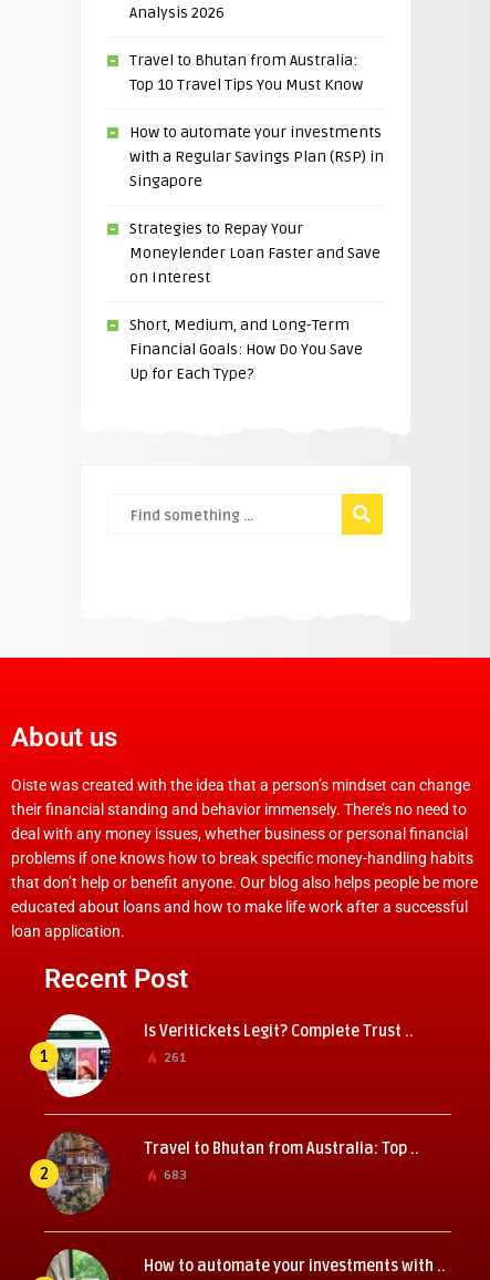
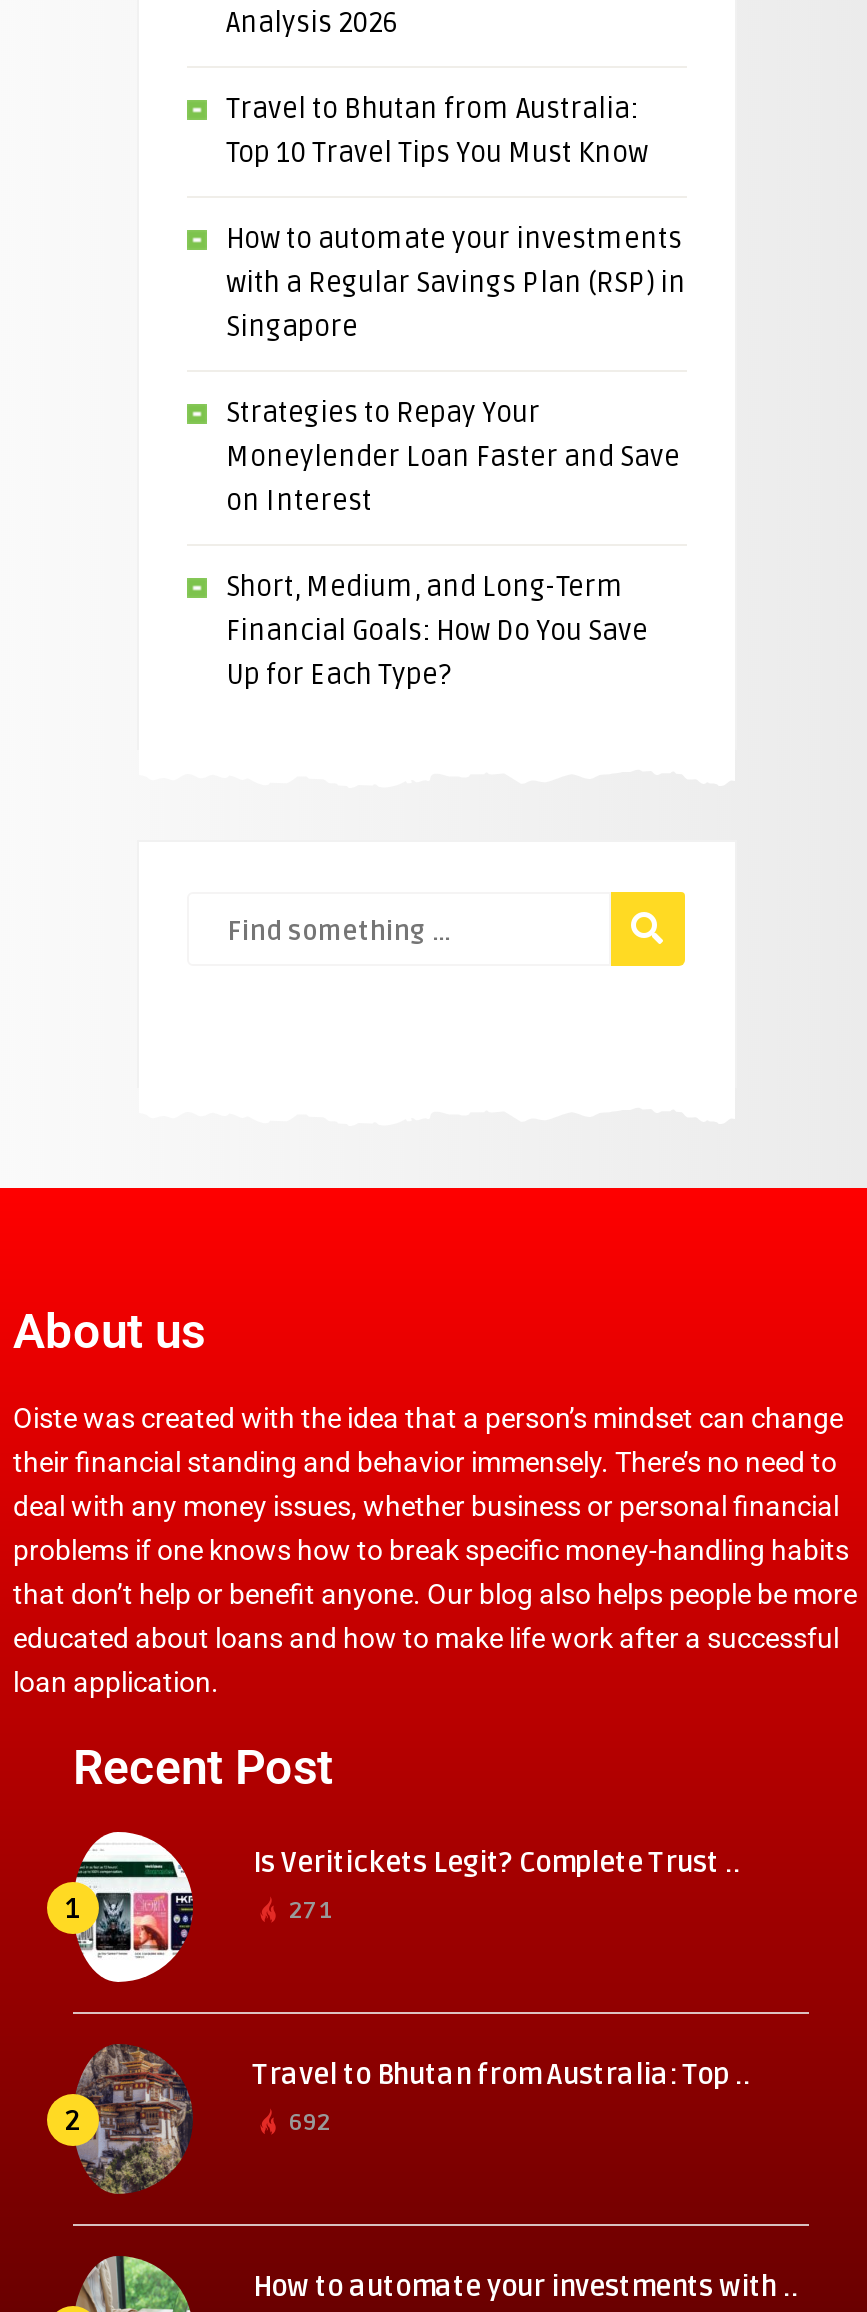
- 261
+ 271

- 683
+ 692
